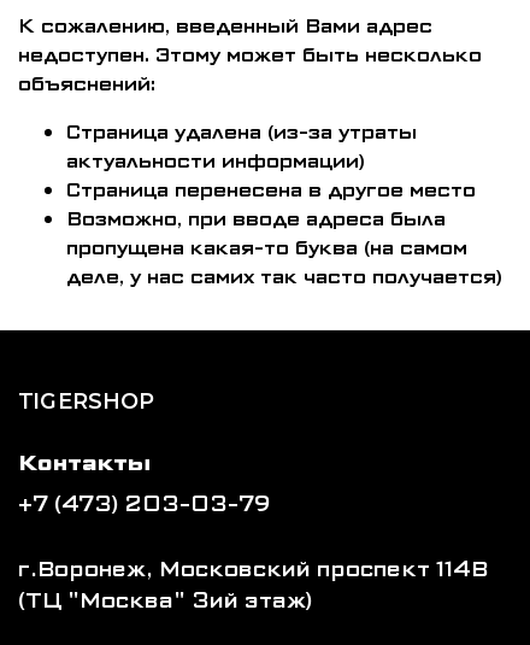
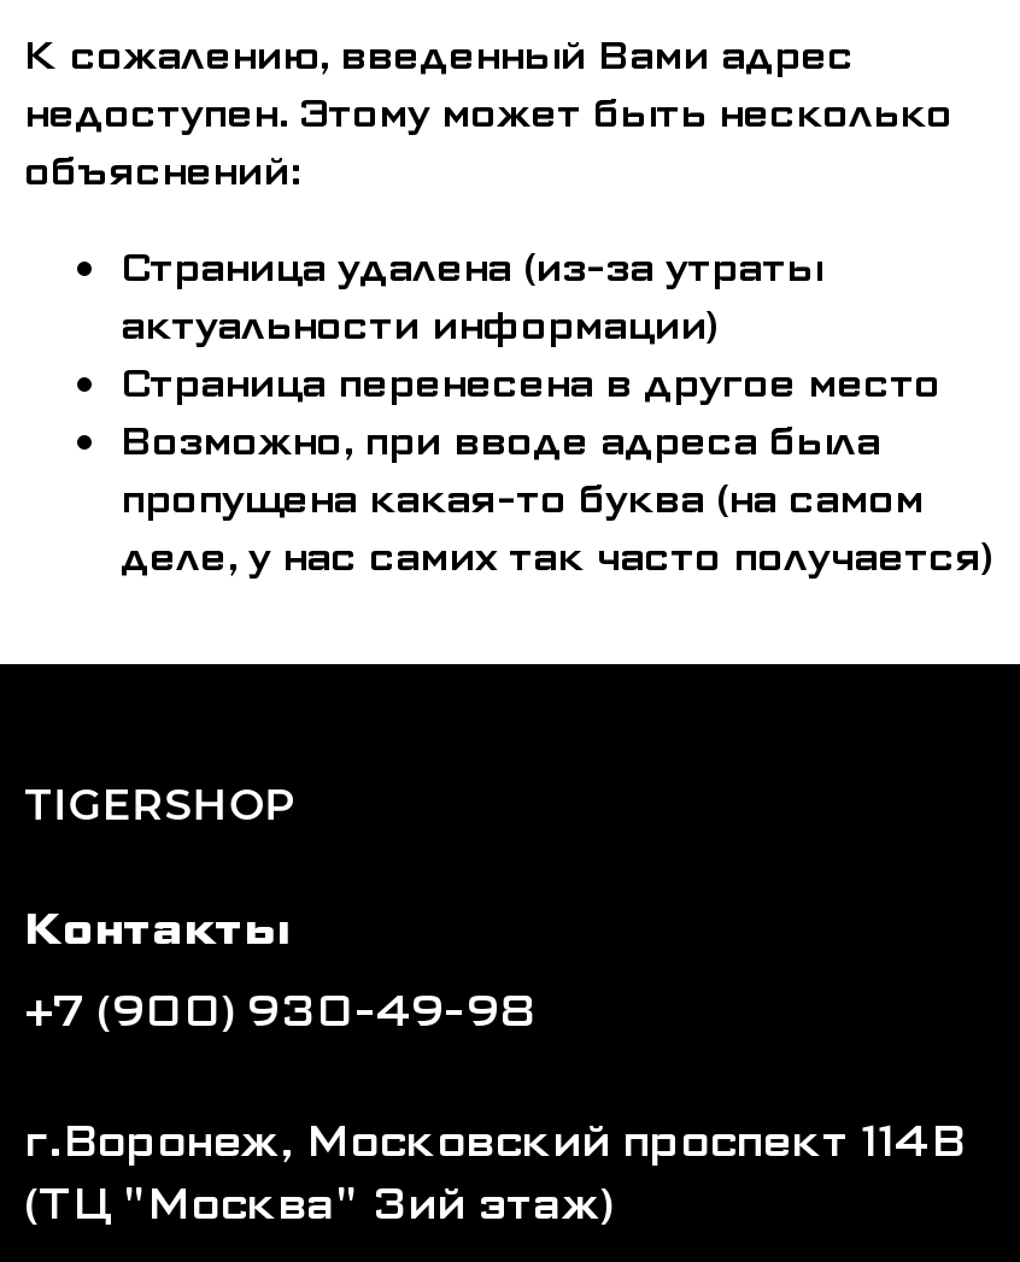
- +7 (473) 203-03-79
+ +7 (900) 930-49-98
